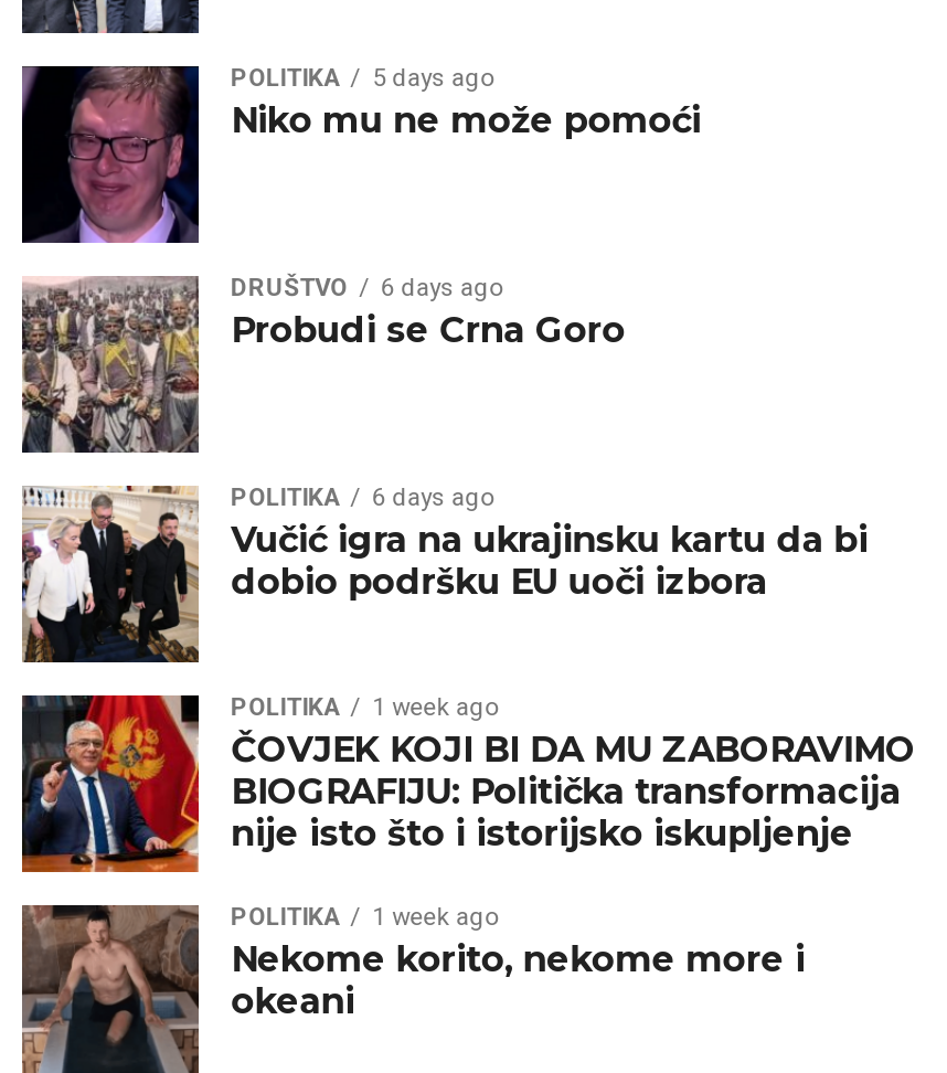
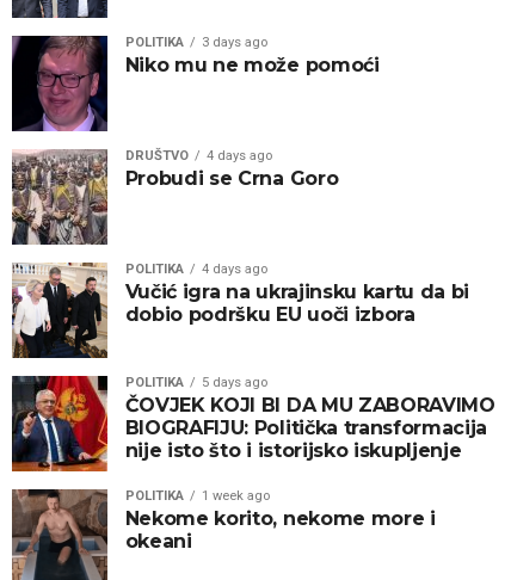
- POLITIKA 5 days ago
+ POLITIKA 3 days ago

- DRUŠTVO 6 days ago
+ DRUŠTVO 4 days ago

- POLITIKA 6 days ago
+ POLITIKA 4 days ago

- POLITIKA 1 week ago
+ POLITIKA 5 days ago
